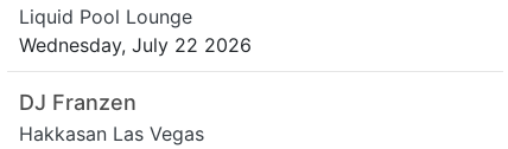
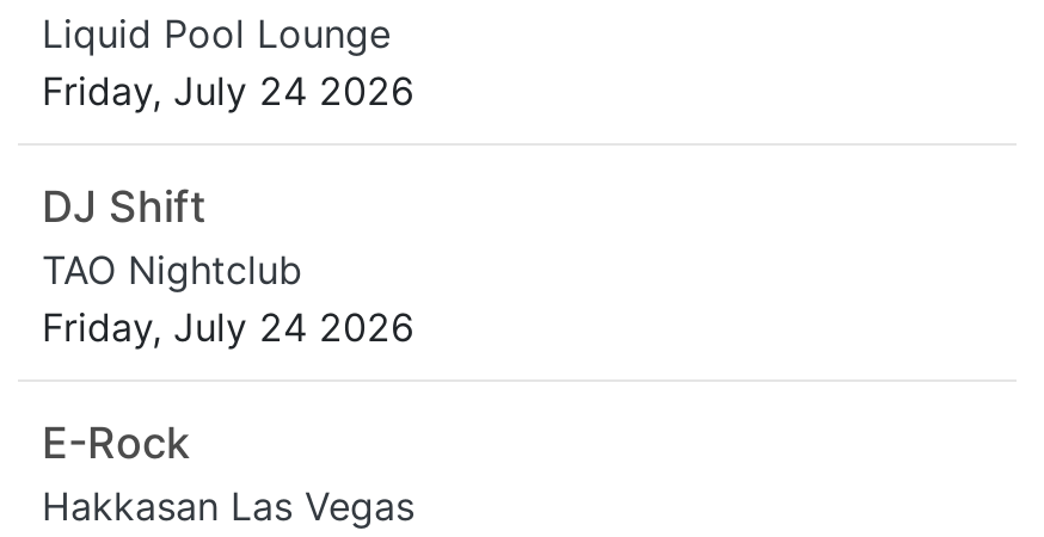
- Wednesday, July 22 2026
- DJ Franzen
+ Friday, July 24 2026
+ DJ Shift
+ TAO Nightclub
+ Friday, July 24 2026
+ E-Rock
